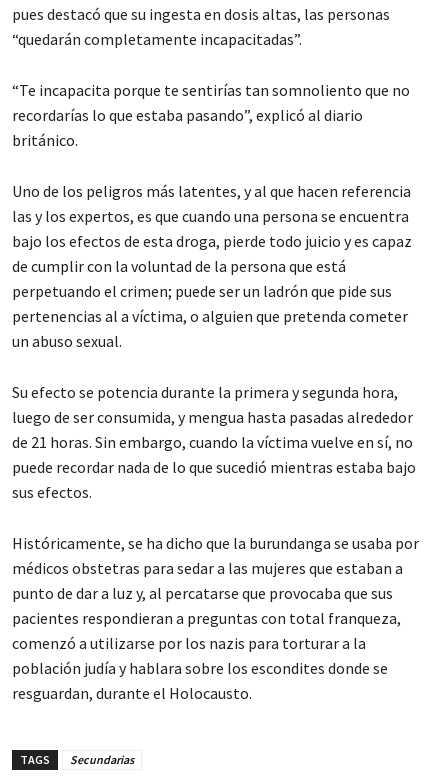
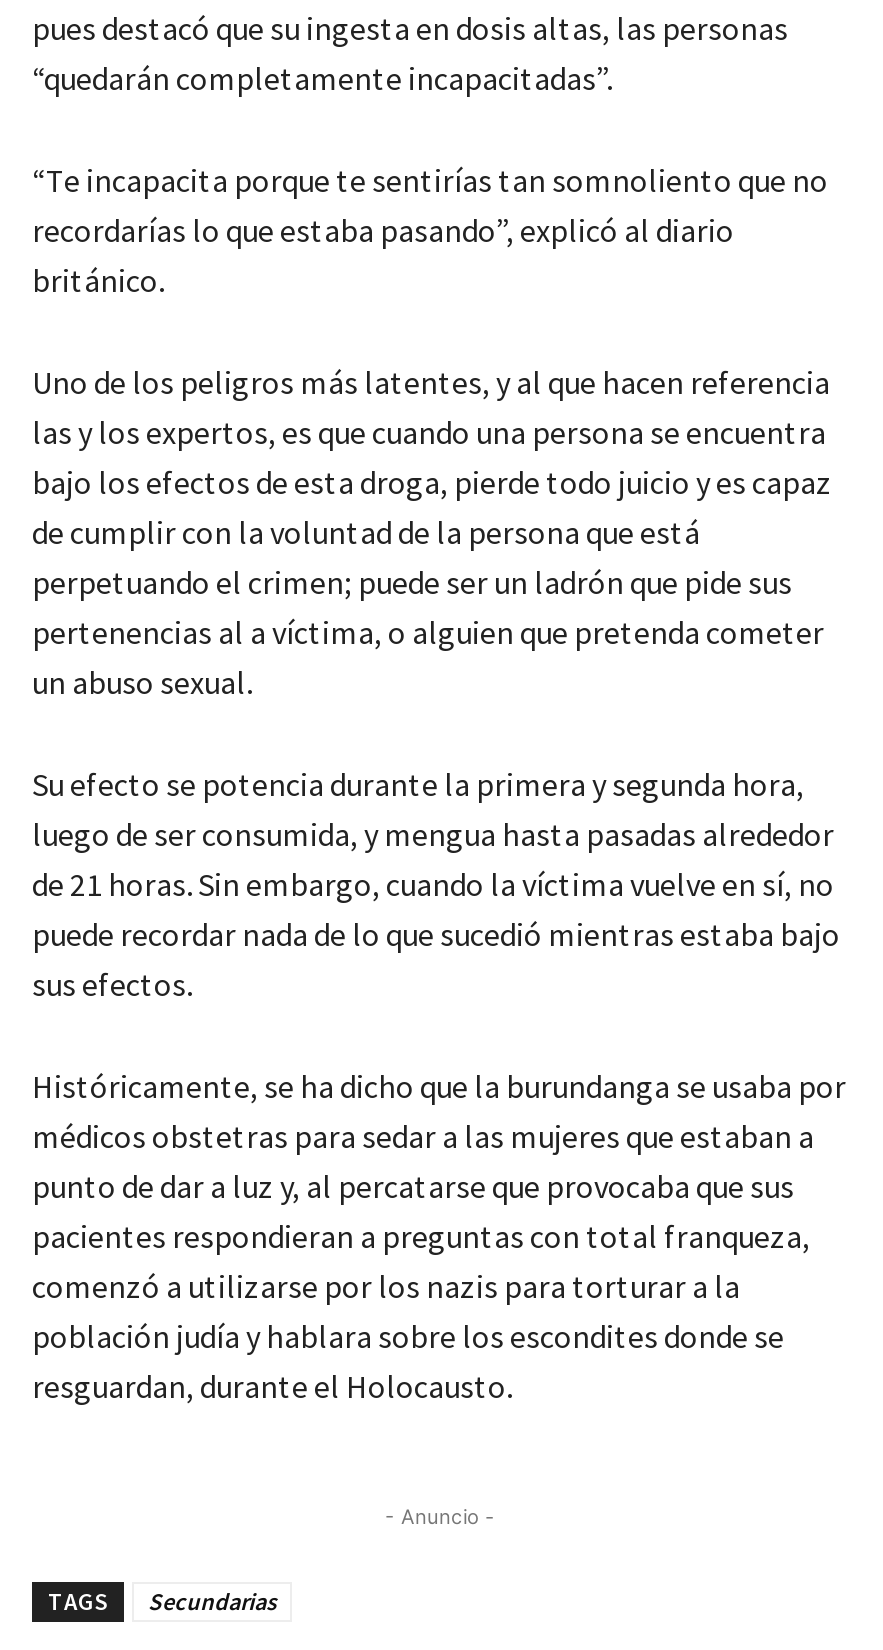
+ - Anuncio -
